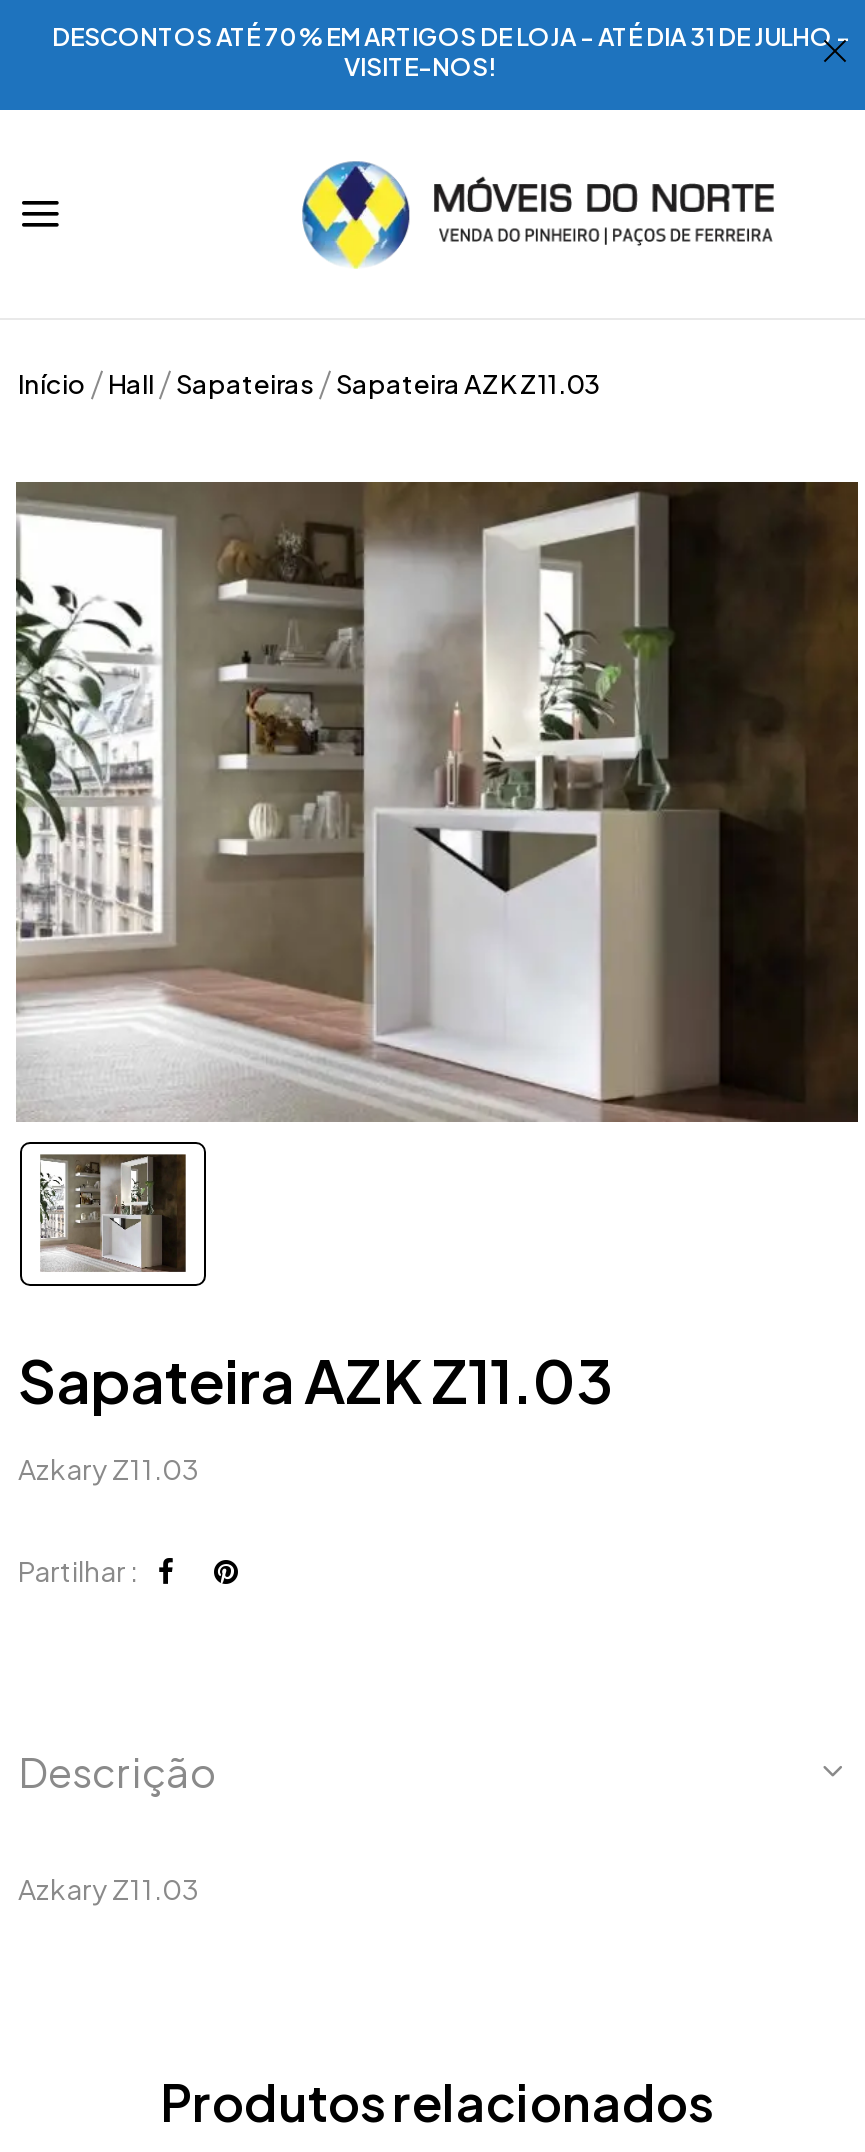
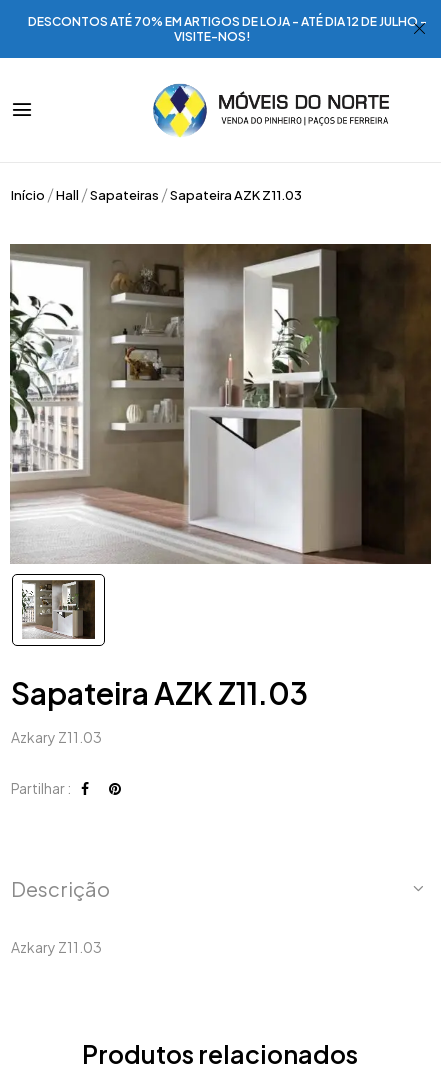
- DESCONTOS ATÉ 70% EM ARTIGOS DE LOJA - ATÉ DIA 31 DE JULHO -
+ DESCONTOS ATÉ 70% EM ARTIGOS DE LOJA - ATÉ DIA 12 DE JULHO -
